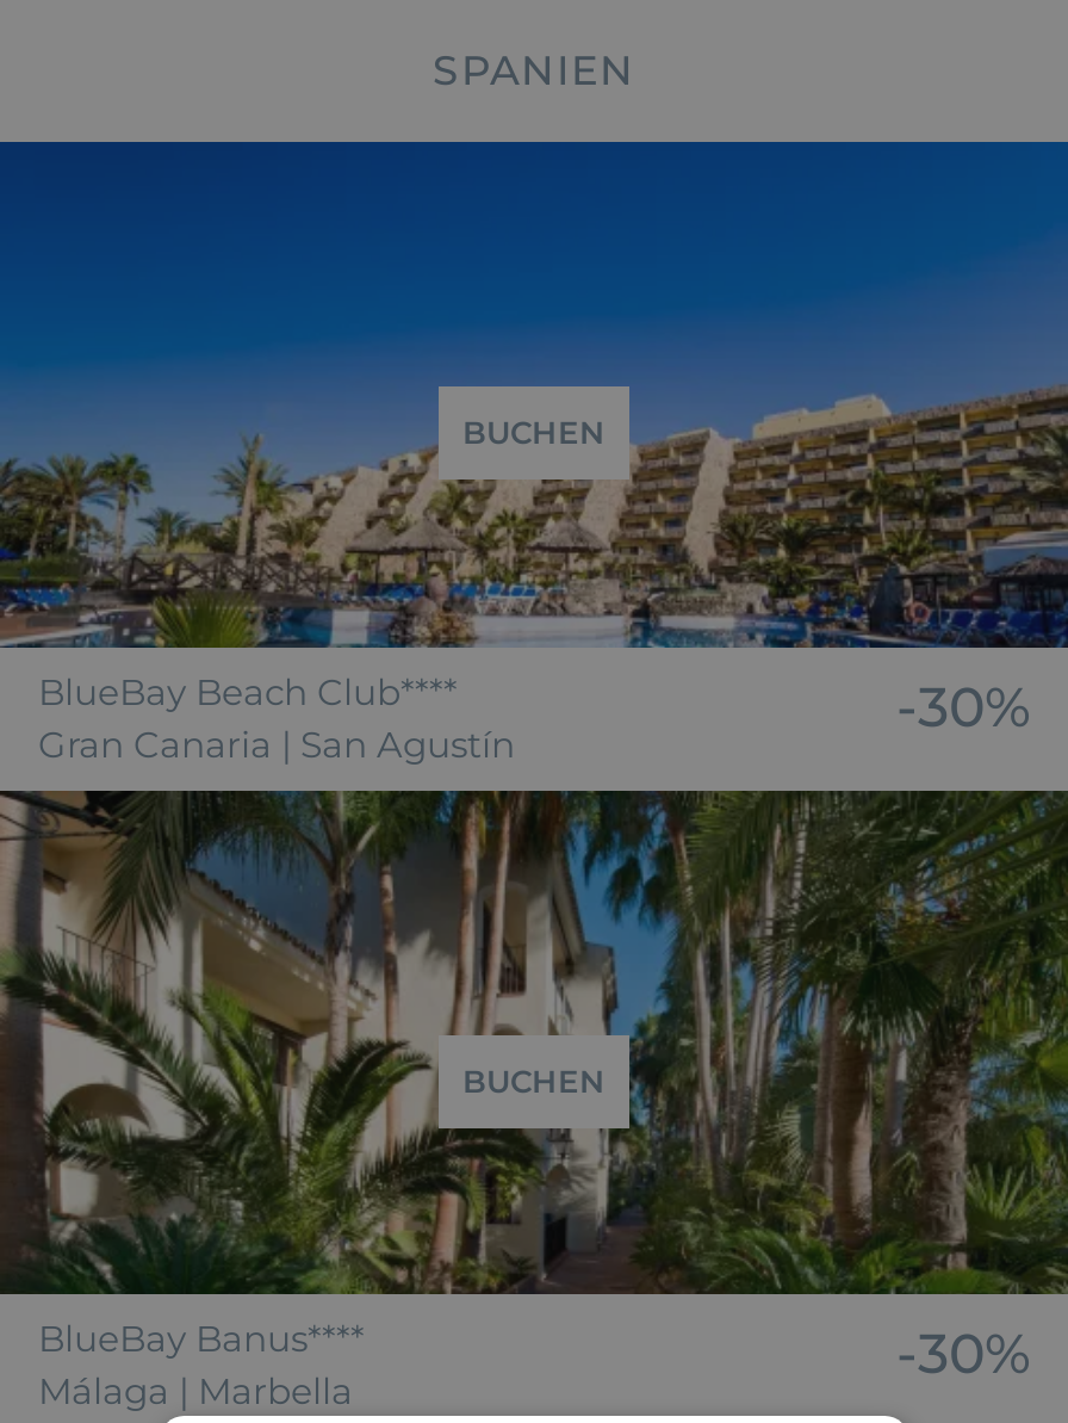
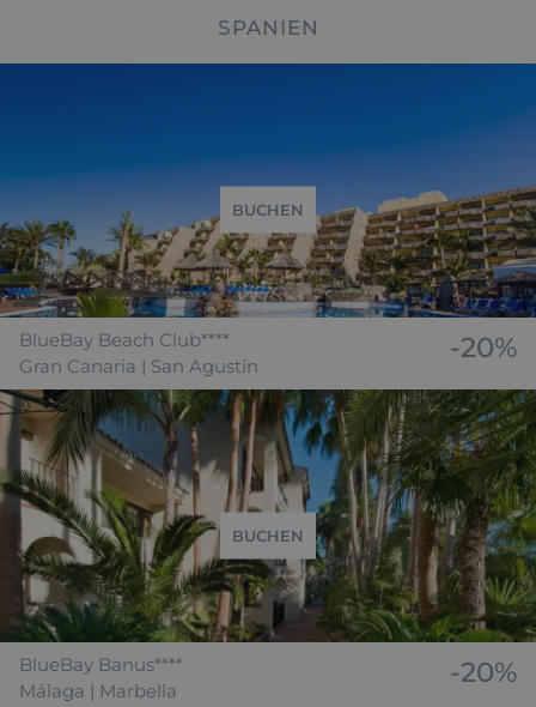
- -30%
+ -20%

- -30%
+ -20%
